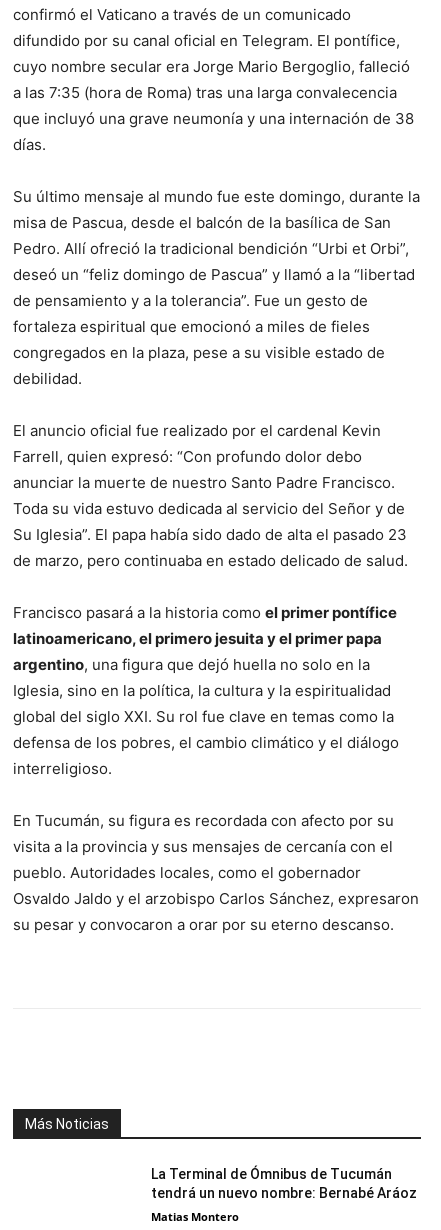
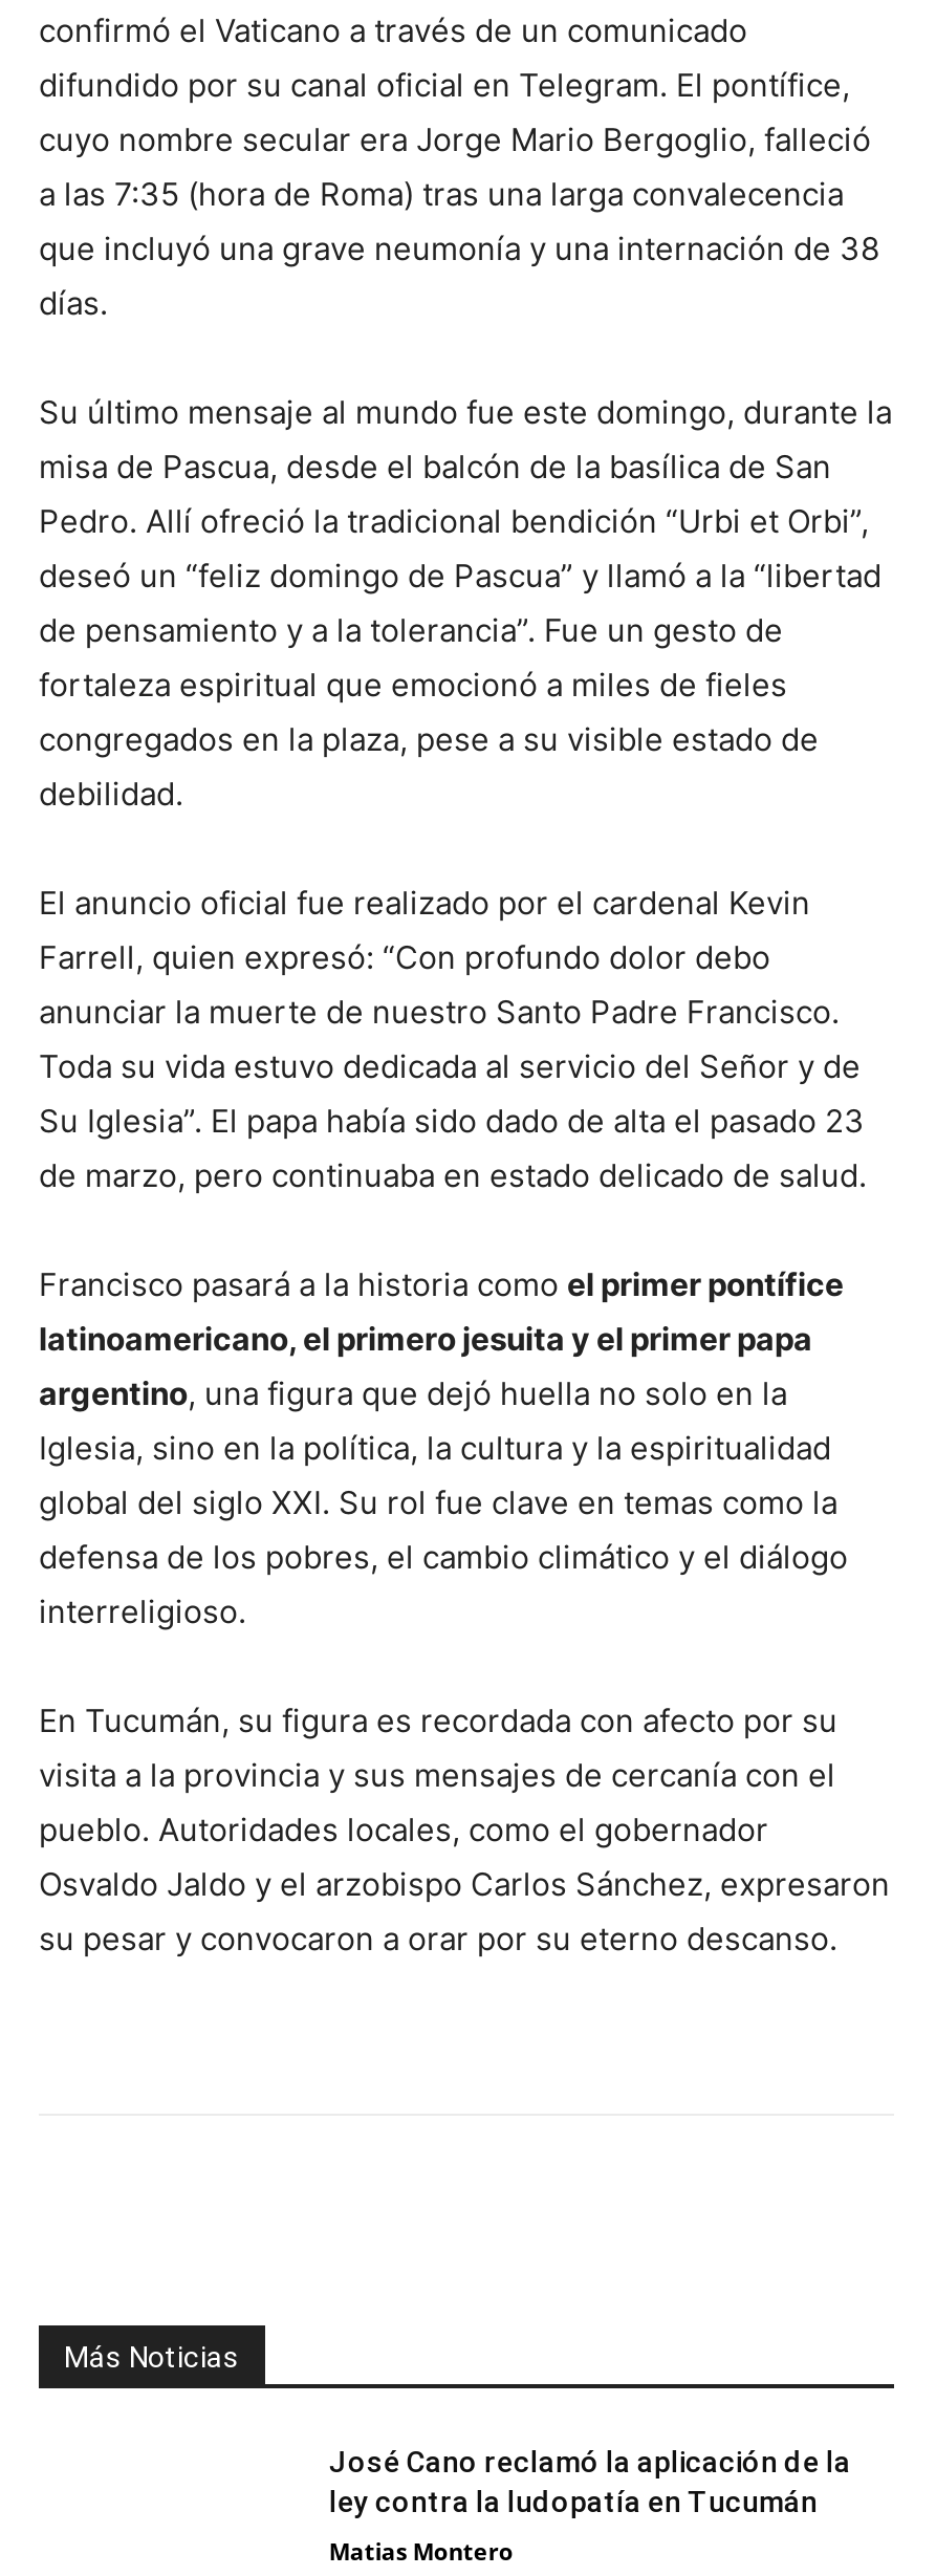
- La Terminal de Ómnibus de Tucumán
- tendrá un nuevo nombre: Bernabé Aráoz
+ José Cano reclamó la aplicación de la
+ ley contra la ludopatía en Tucumán
